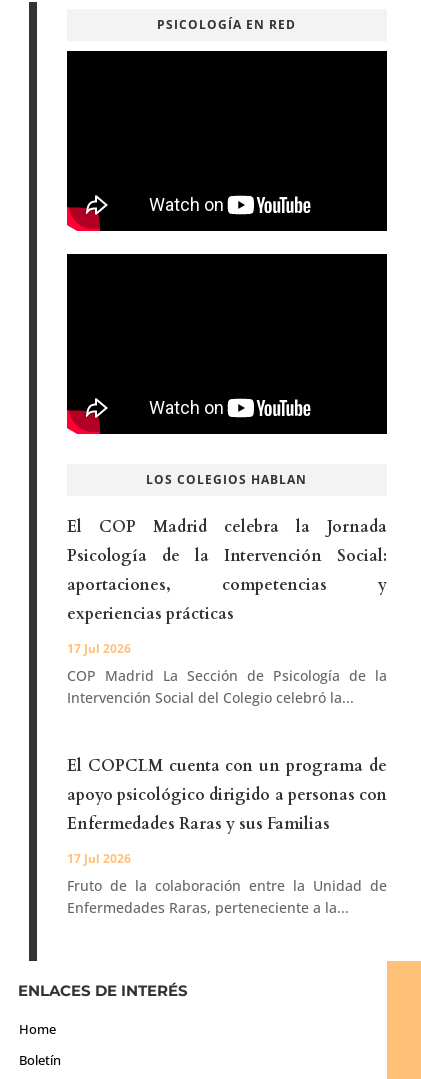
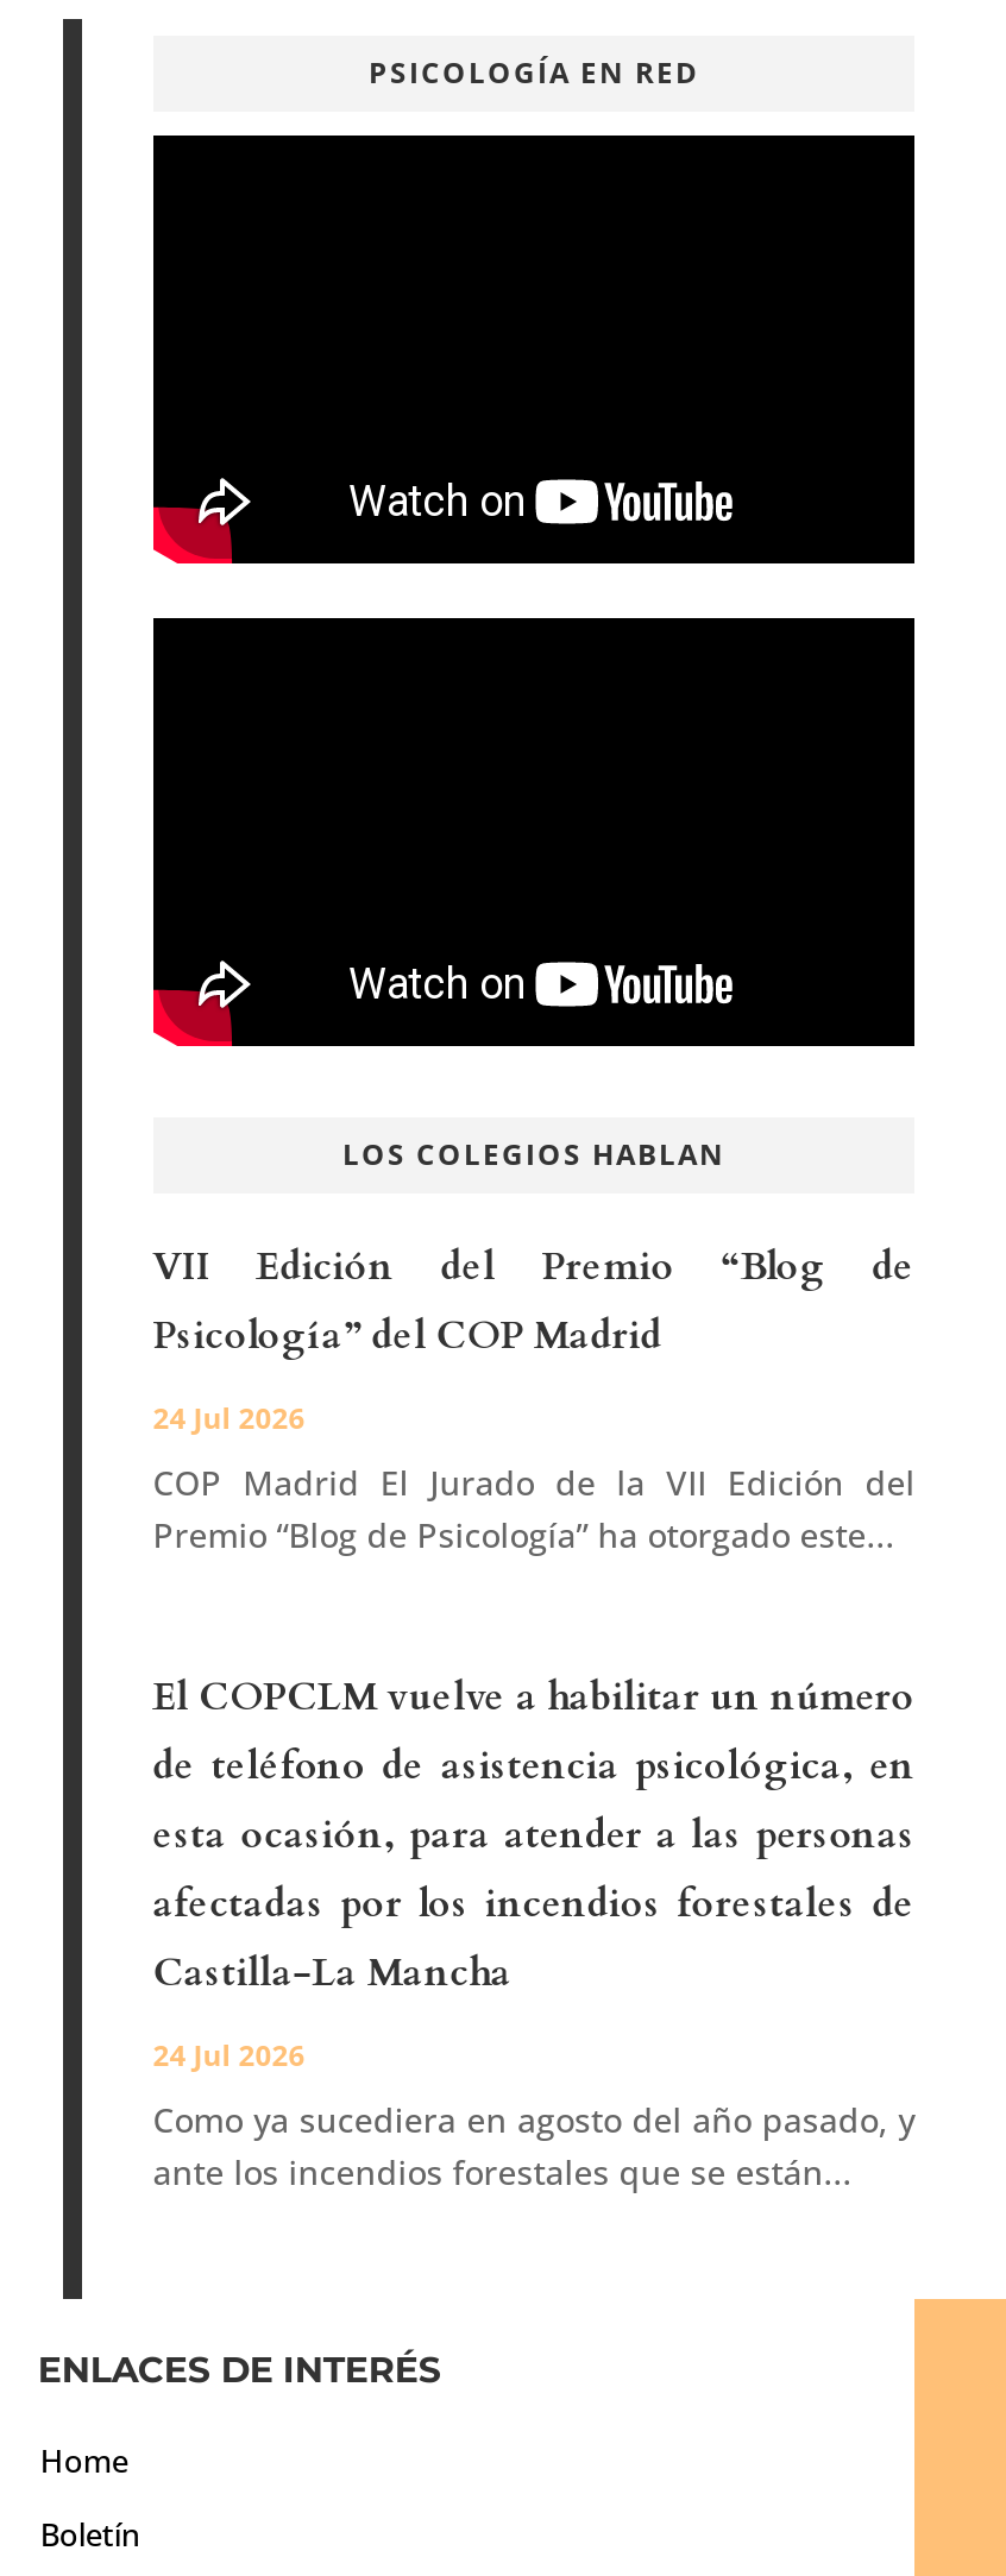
- El COP Madrid celebra la Jornada
- Psicología de la Intervención Social:
- aportaciones, competencias y
- experiencias prácticas
+ VII Edición del Premio “Blog de
+ Psicología” del COP Madrid

- 17 Jul 2026
+ 24 Jul 2026

- COP Madrid La Sección de Psicología de la
- Intervención Social del Colegio celebró la...
+ COP Madrid El Jurado de la VII Edición del
+ Premio “Blog de Psicología” ha otorgado este...

- El COPCLM cuenta con un programa de
- apoyo psicológico dirigido a personas con
- Enfermedades Raras y sus Familias
+ El COPCLM vuelve a habilitar un número
+ de teléfono de asistencia psicológica, en
+ esta ocasión, para atender a las personas
+ afectadas por los incendios forestales de
+ Castilla-La Mancha

- 17 Jul 2026
+ 24 Jul 2026

- Fruto de la colaboración entre la Unidad de
- Enfermedades Raras, perteneciente a la...
+ Como ya sucediera en agosto del año pasado, y
+ ante los incendios forestales que se están...
